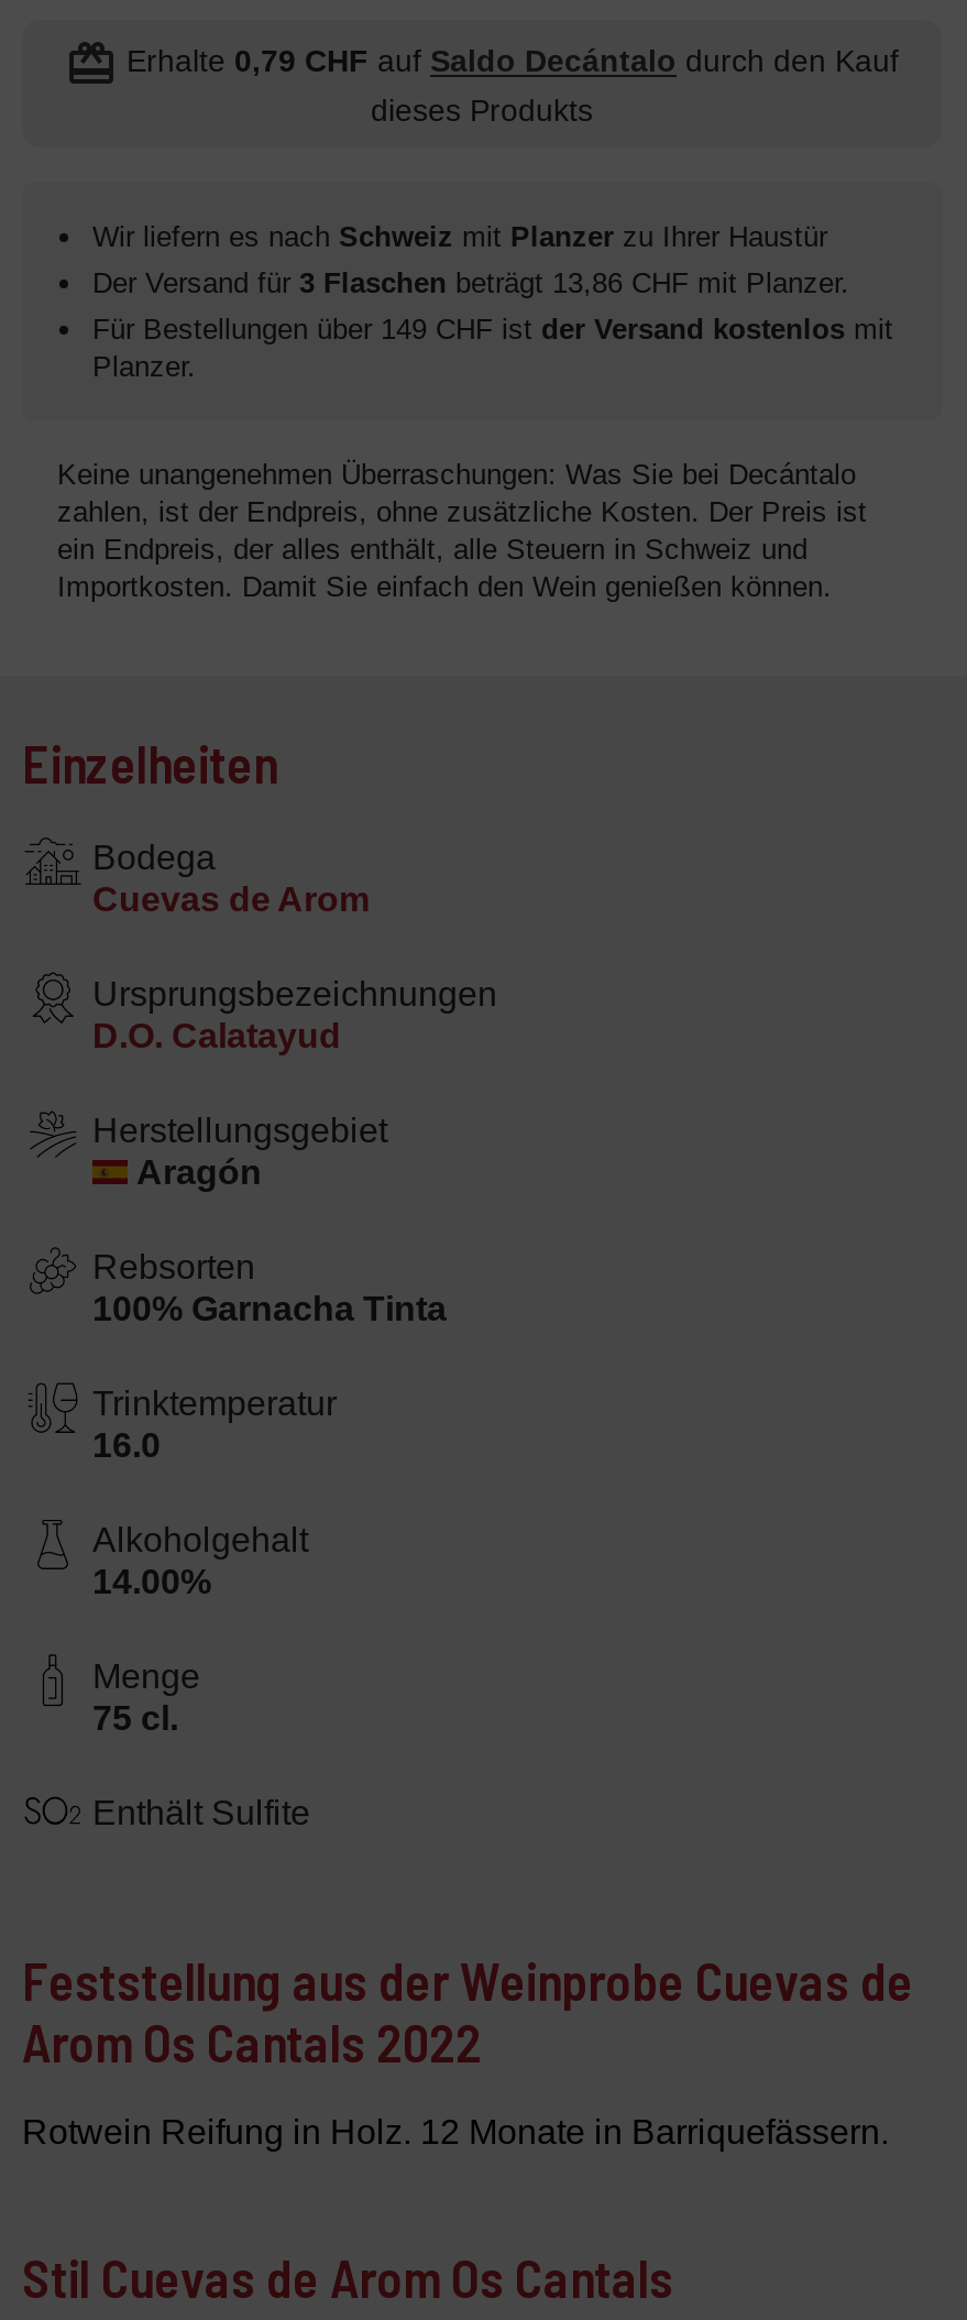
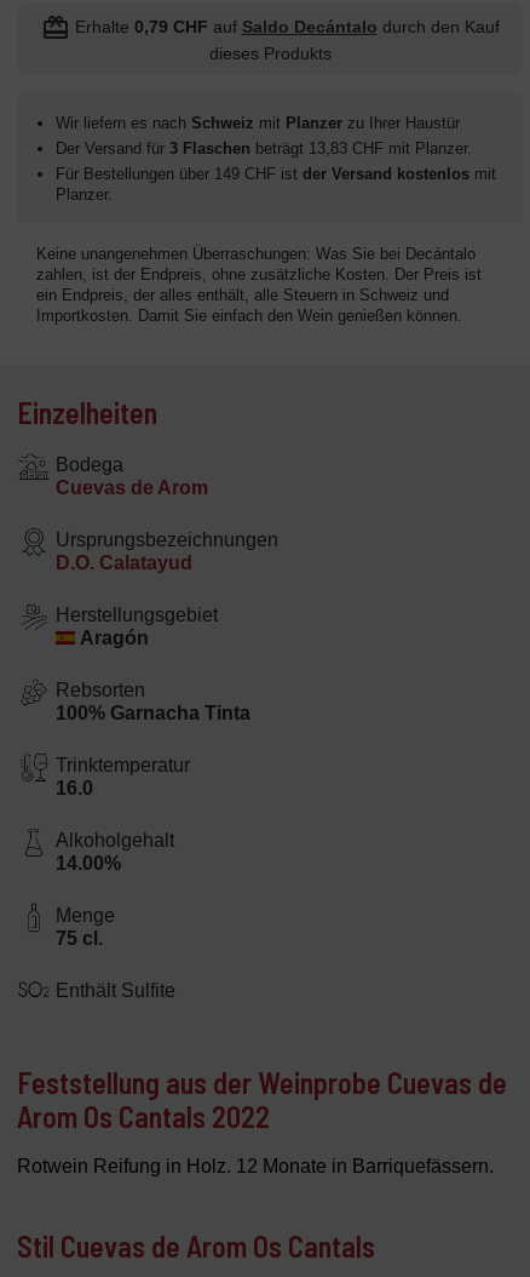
- Der Versand für 3 Flaschen beträgt 13,86 CHF mit Planzer.
+ Der Versand für 3 Flaschen beträgt 13,83 CHF mit Planzer.
